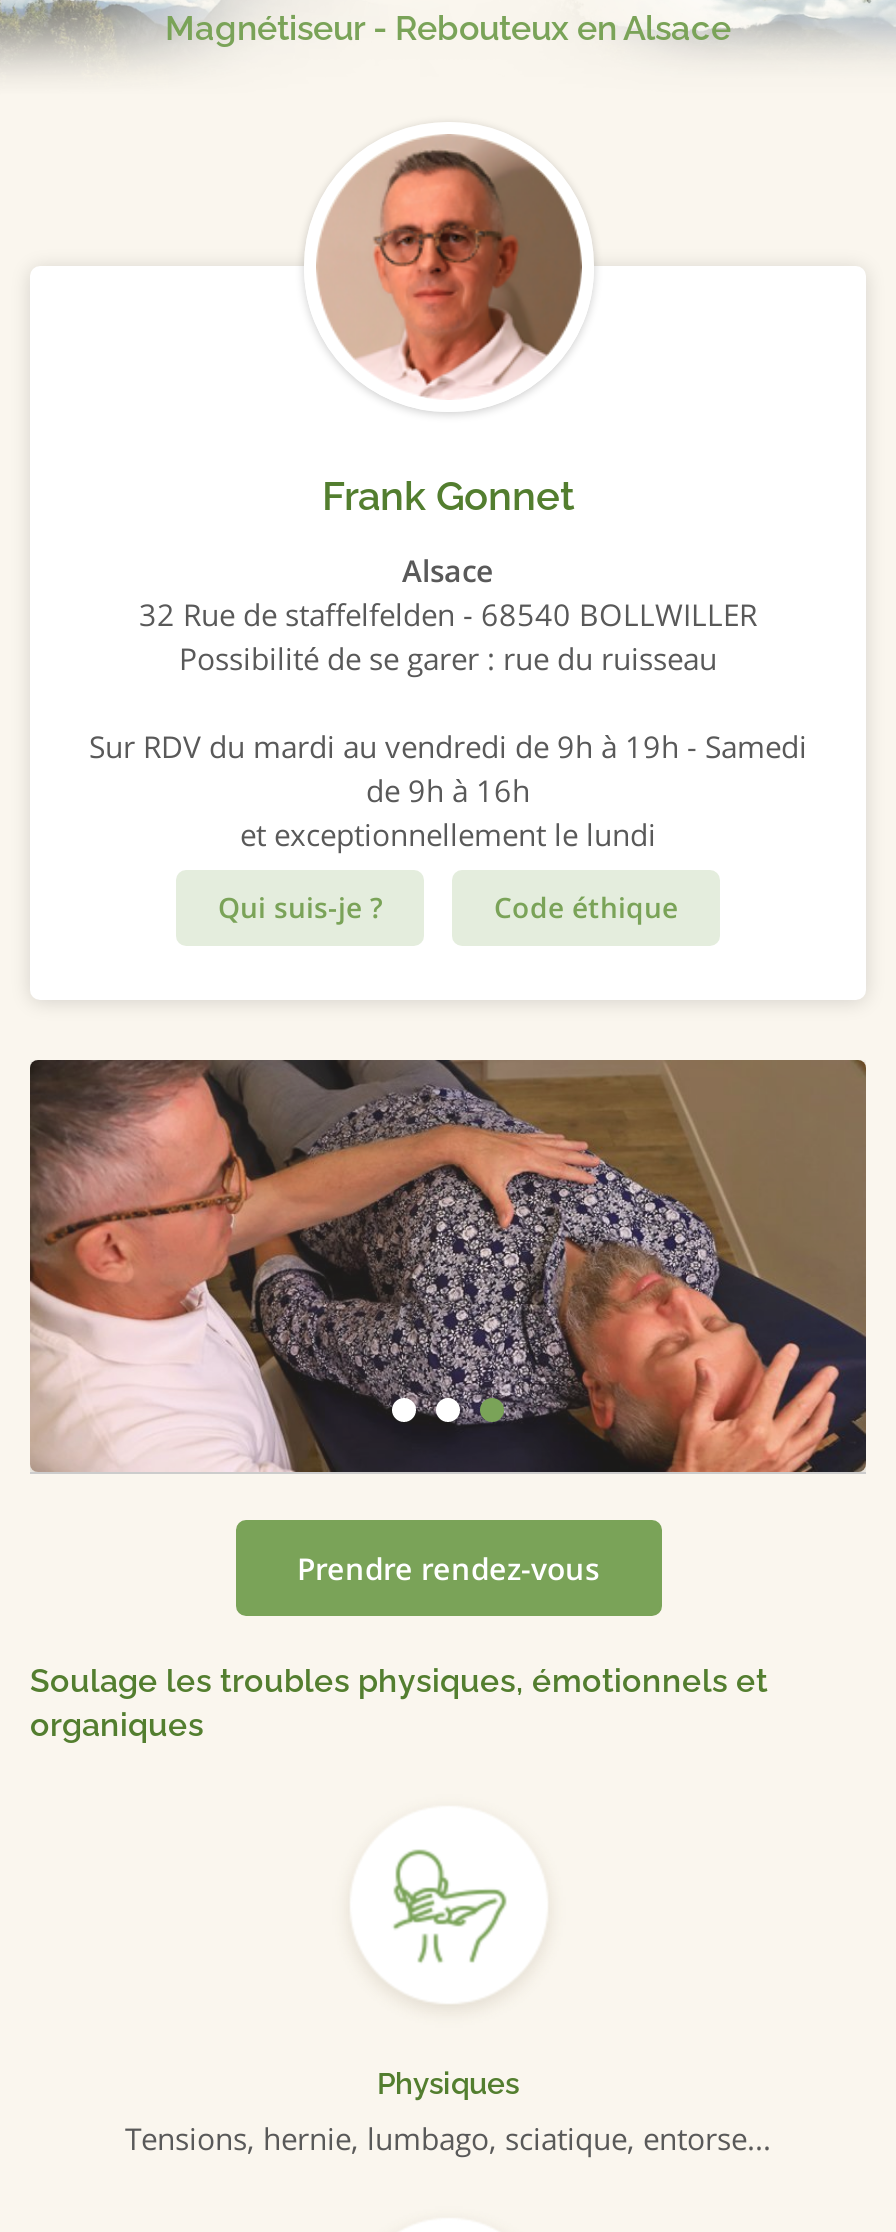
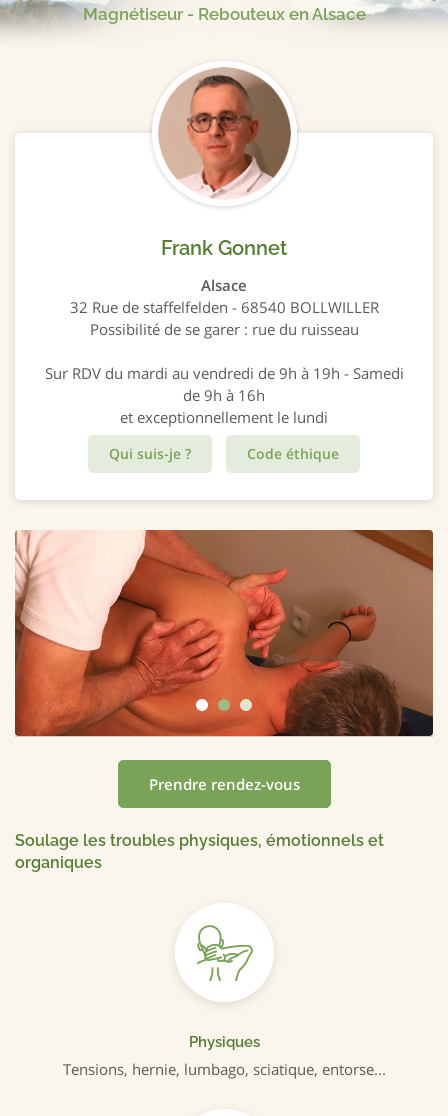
- [image]
+ [image]
